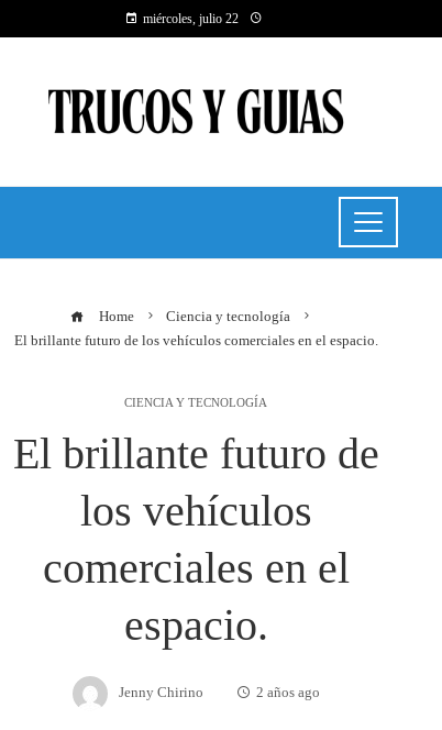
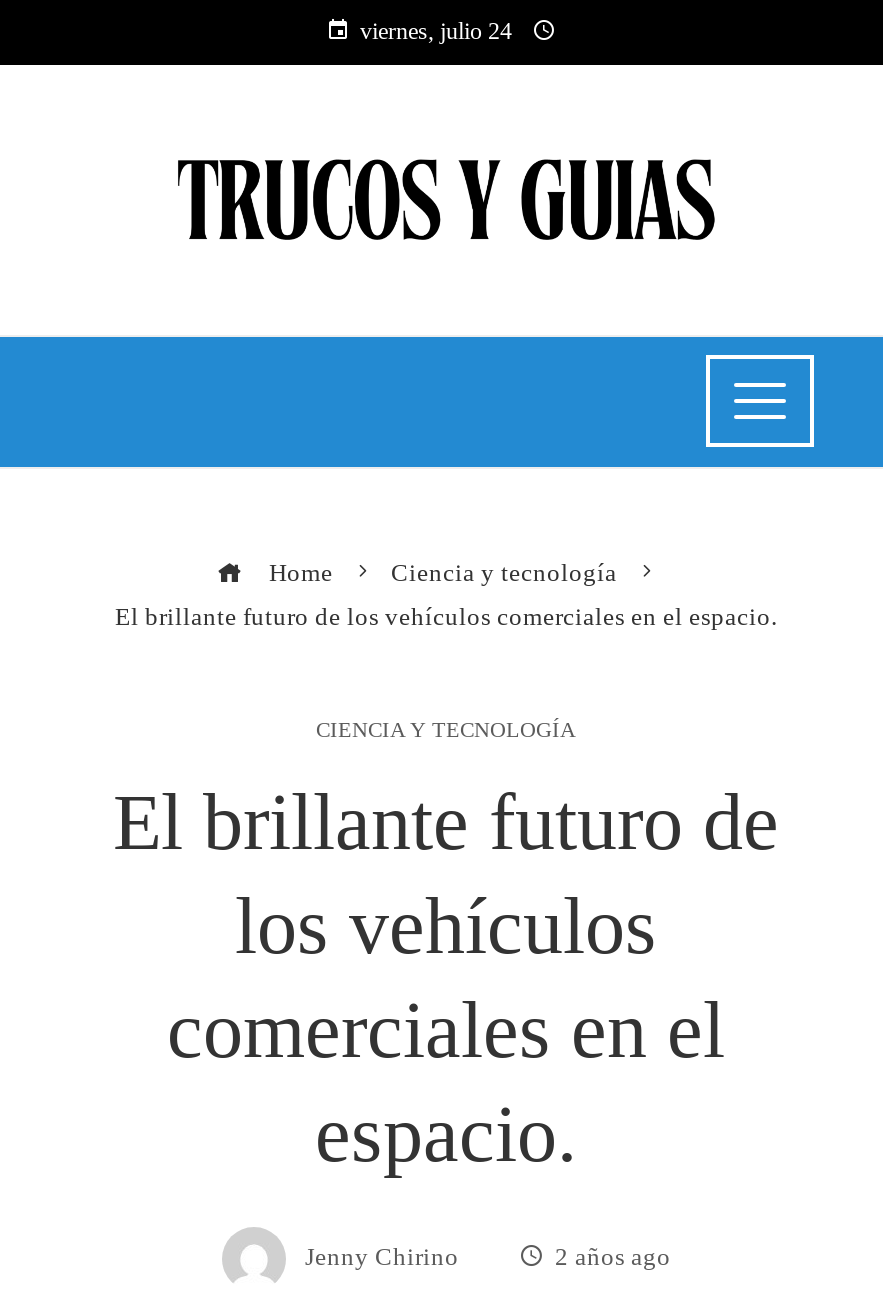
- miércoles, julio 22
+ viernes, julio 24
